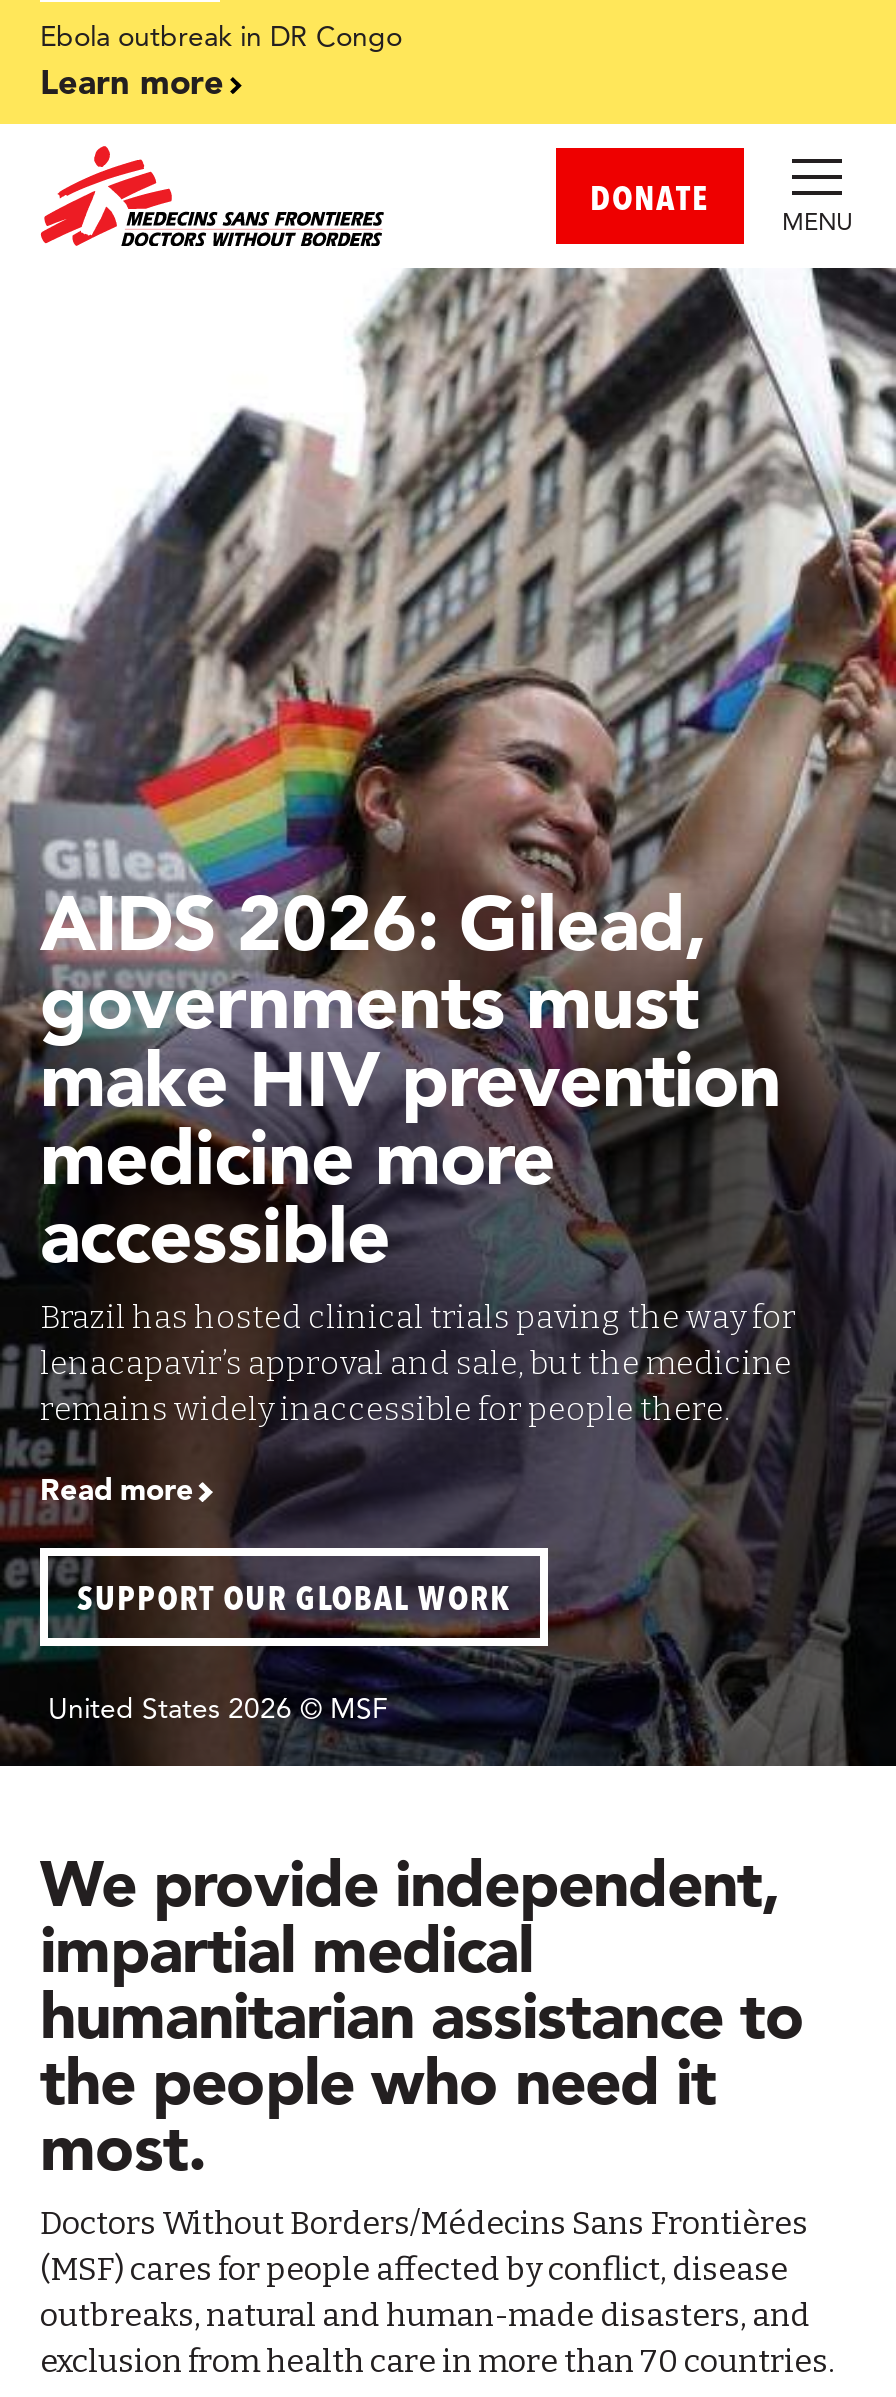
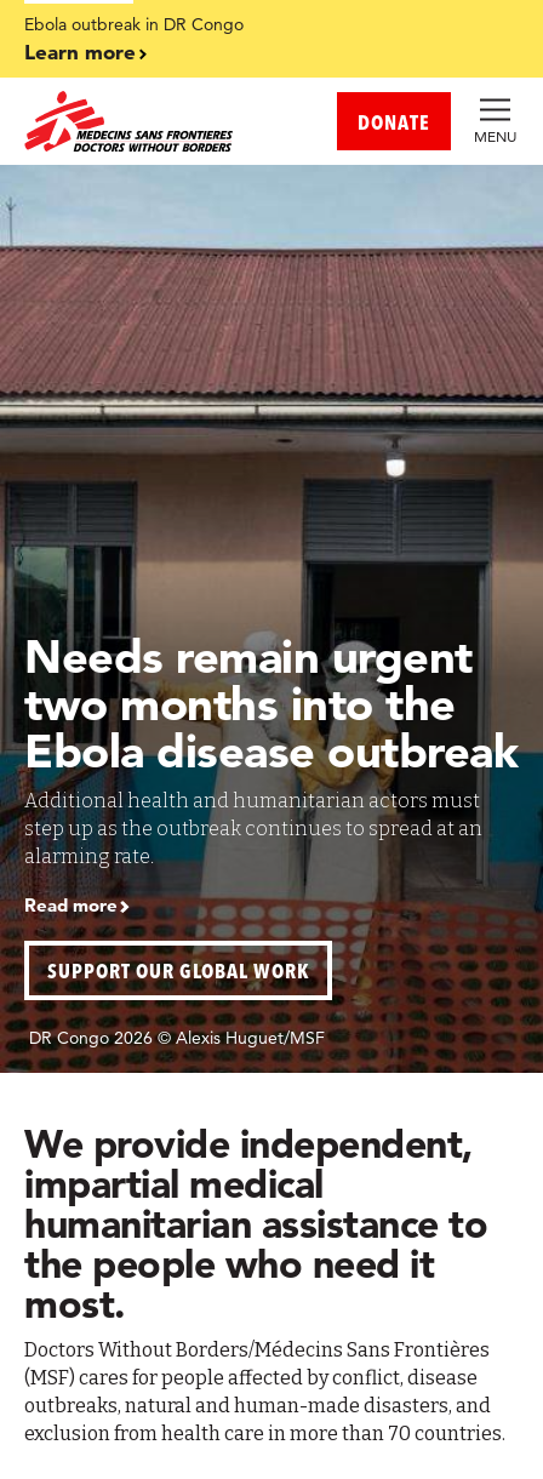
- [image]
- United States 2026 © MSF
+ [image]
+ DR Congo 2026 © Alexis Huguet/MSF

- AIDS 2026: Gilead,
- governments must
- make HIV prevention
- medicine more
- accessible
- Brazil has hosted clinical trials paving the way for
- lenacapavir’s approval and sale, but the medicine
- remains widely inaccessible for people there.
+ Needs remain urgent
+ two months into the
+ Ebola disease outbreak
+ Additional health and humanitarian actors must
+ step up as the outbreak continues to spread at an
+ alarming rate.
